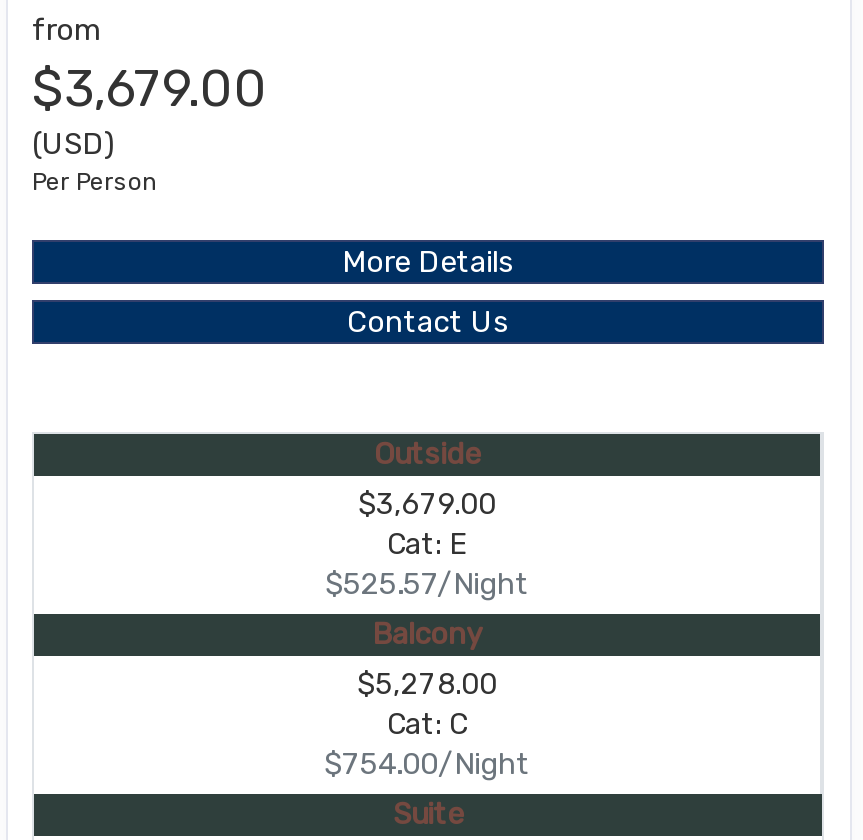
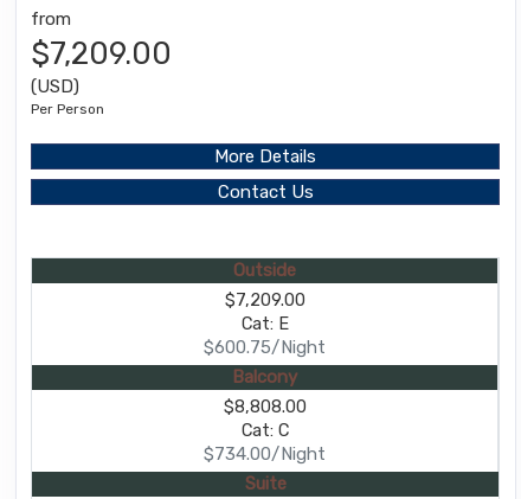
- $3,679.00
+ $7,209.00

- $3,679.00
+ $7,209.00

- $525.57/Night
+ $600.75/Night

- $5,278.00
+ $8,808.00

- $754.00/Night
+ $734.00/Night
